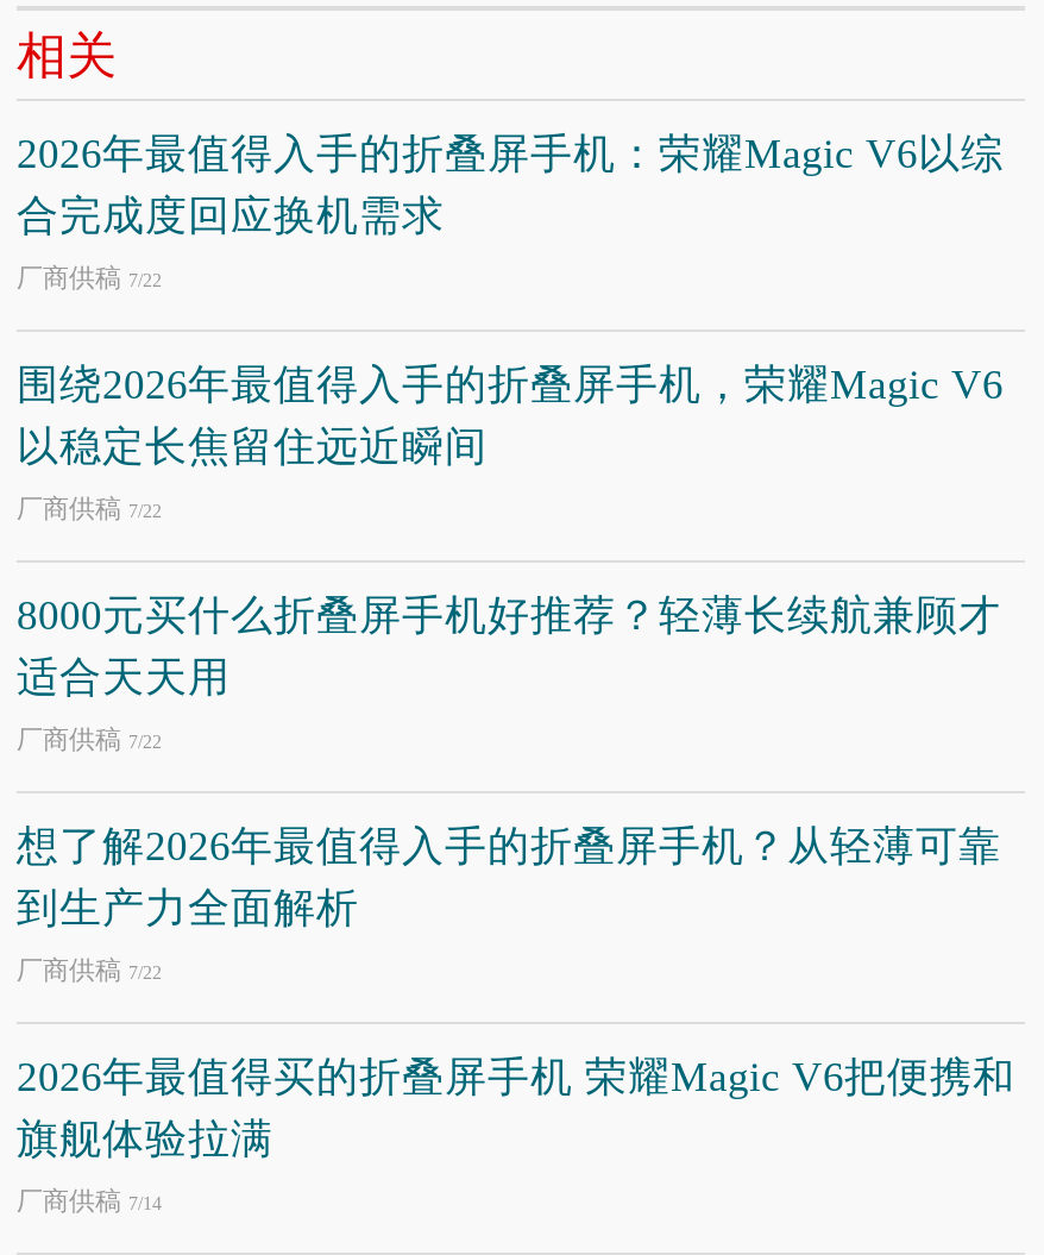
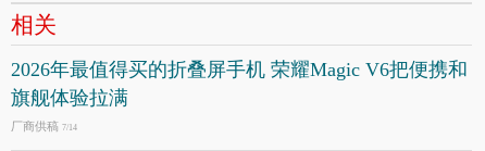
- 2026年最值得入手的折叠屏手机：荣耀Magic V6以综
- 合完成度回应换机需求
- 厂商供稿7/22
- 围绕2026年最值得入手的折叠屏手机，荣耀Magic V6
- 以稳定长焦留住远近瞬间
- 厂商供稿7/22
- 8000元买什么折叠屏手机好推荐？轻薄长续航兼顾才
- 适合天天用
- 厂商供稿7/22
- 想了解2026年最值得入手的折叠屏手机？从轻薄可靠
- 到生产力全面解析
- 厂商供稿7/22
